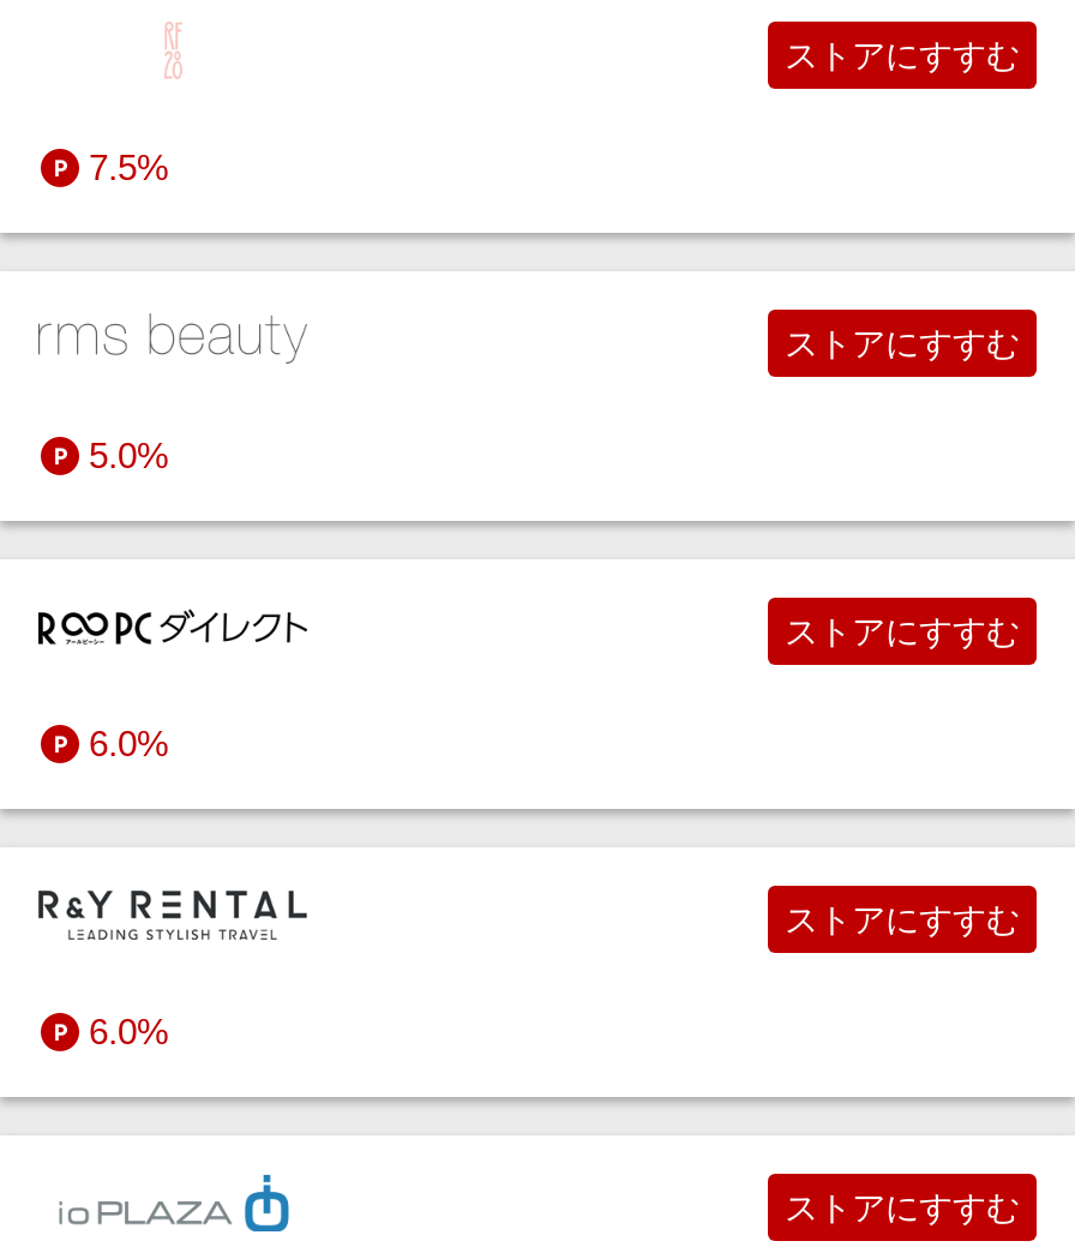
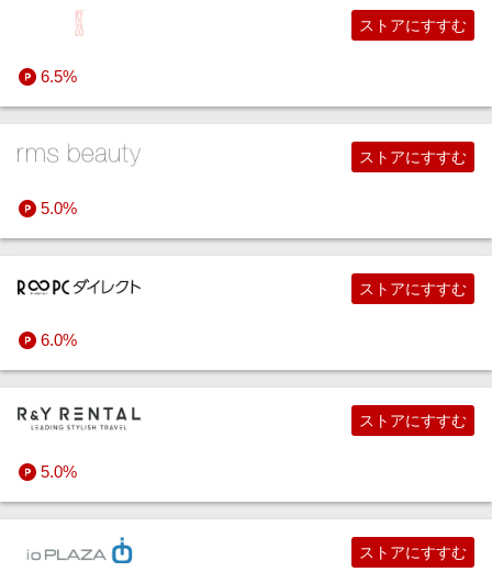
- 7.5%
+ 6.5%

- 6.0%
+ 5.0%
